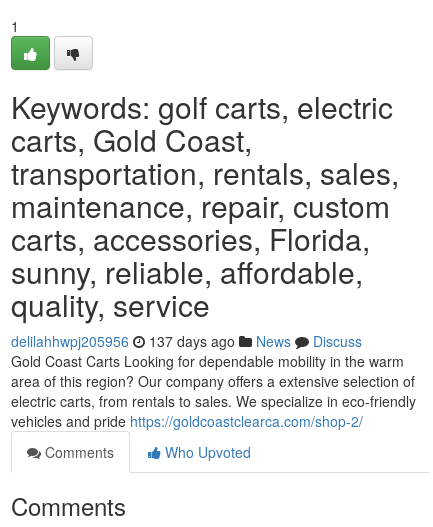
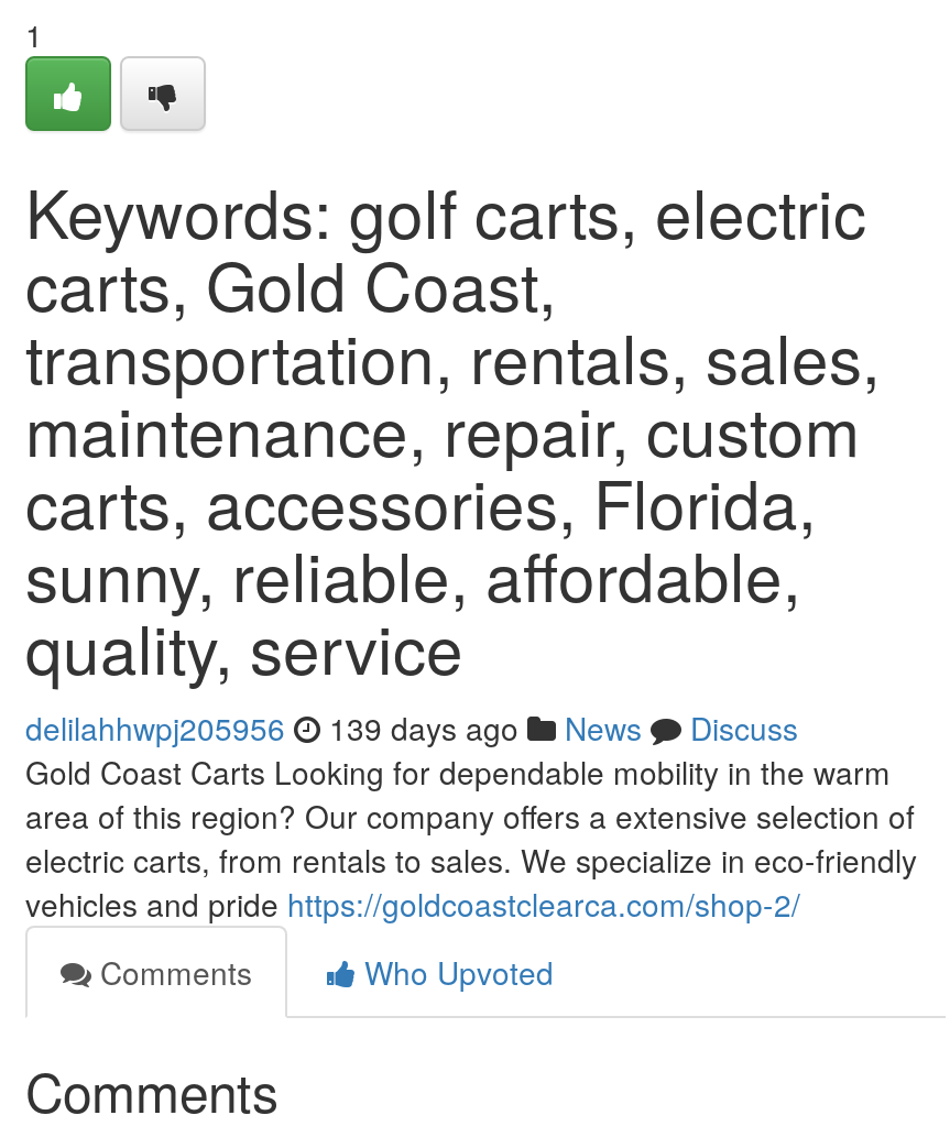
- delilahhwpj205956 137 days ago News Discuss
+ delilahhwpj205956 139 days ago News Discuss
